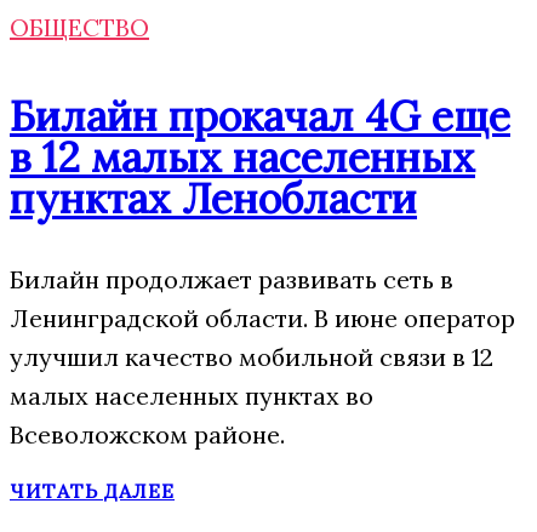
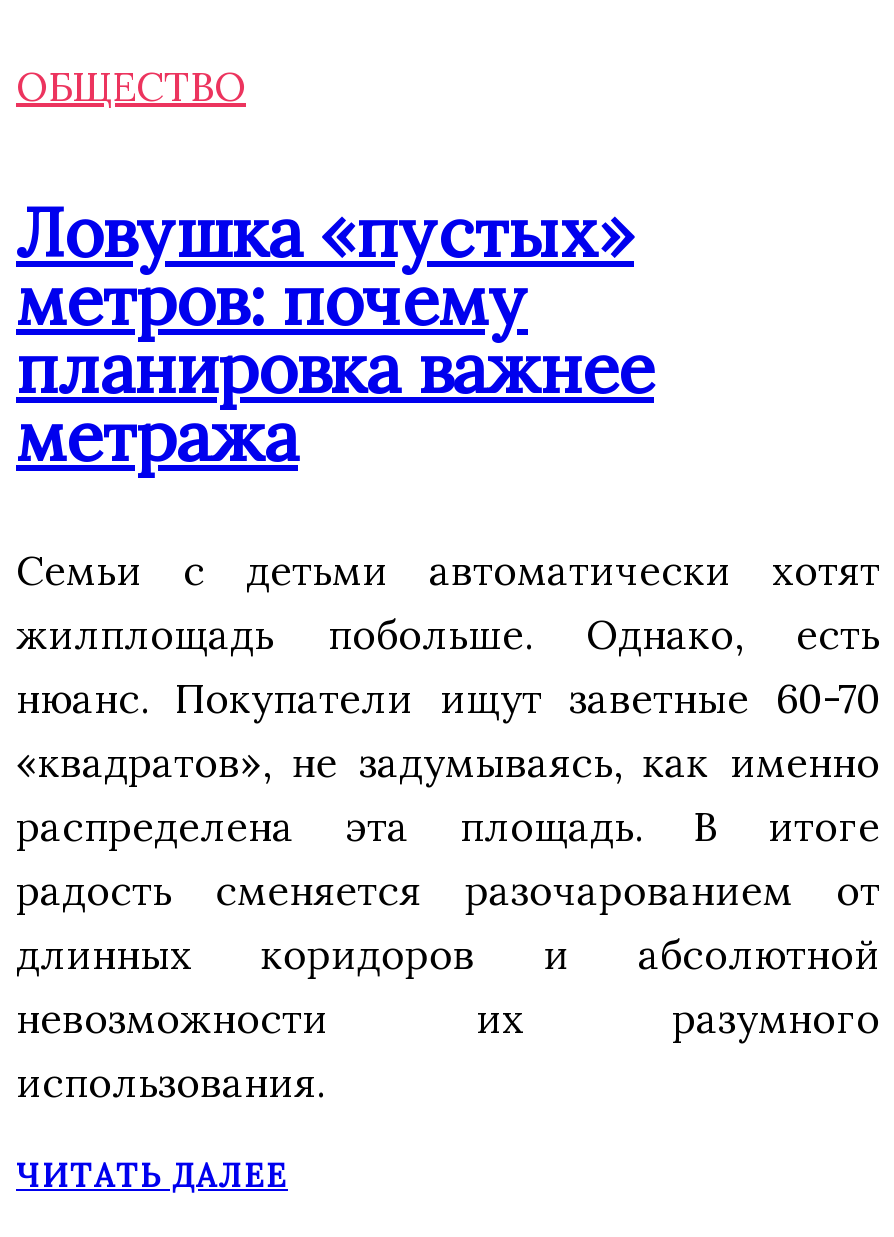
- Билайн прокачал 4G еще
- в 12 малых населенных
- пунктах Ленобласти
+ Ловушка «пустых»
+ метров: почему
+ планировка важнее
+ метража

- Билайн продолжает развивать сеть в
- Ленинградской области. В июне оператор
- улучшил качество мобильной связи в 12
- малых населенных пунктах во
- Всеволожском районе.
+ Семьи с детьми автоматически хотят
+ жилплощадь побольше. Однако, есть
+ нюанс. Покупатели ищут заветные 60-70
+ «квадратов», не задумываясь, как именно
+ распределена эта площадь. В итоге
+ радость сменяется разочарованием от
+ длинных коридоров и абсолютной
+ невозможности их разумного
+ использования.
